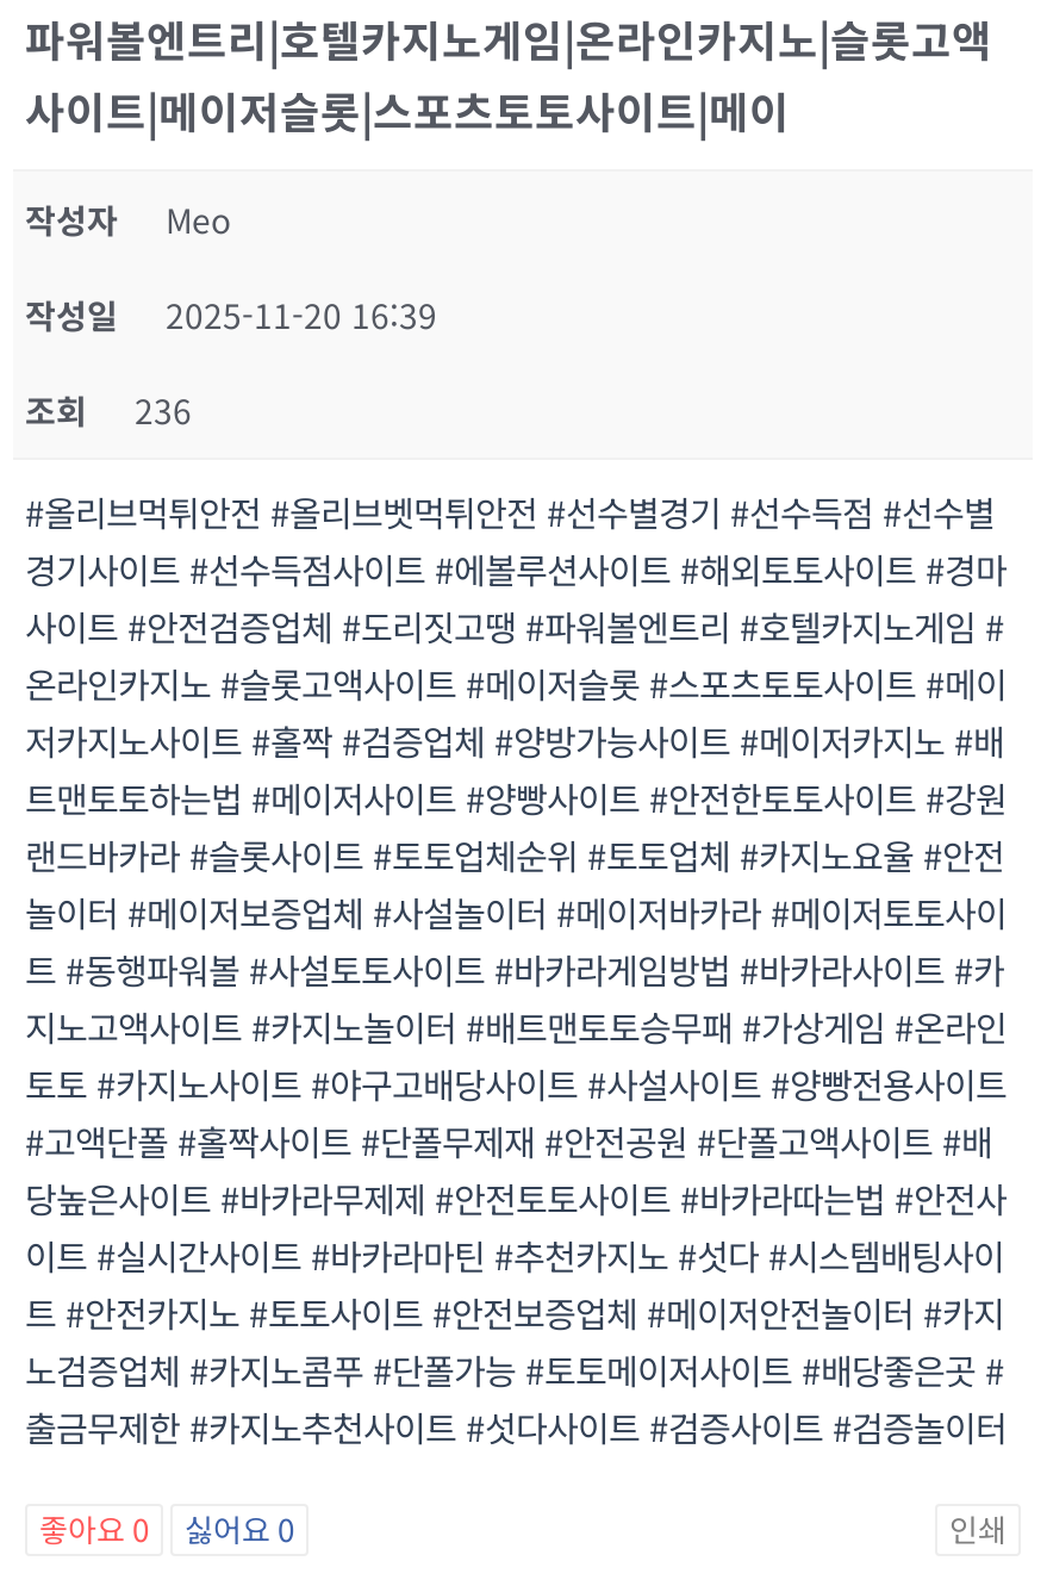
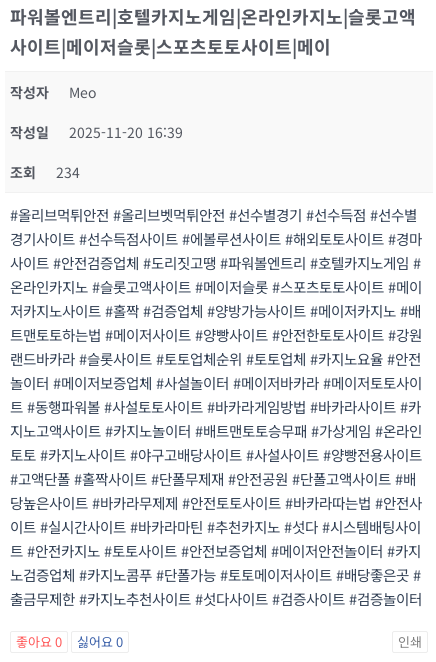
- 조회 236
+ 조회 234
